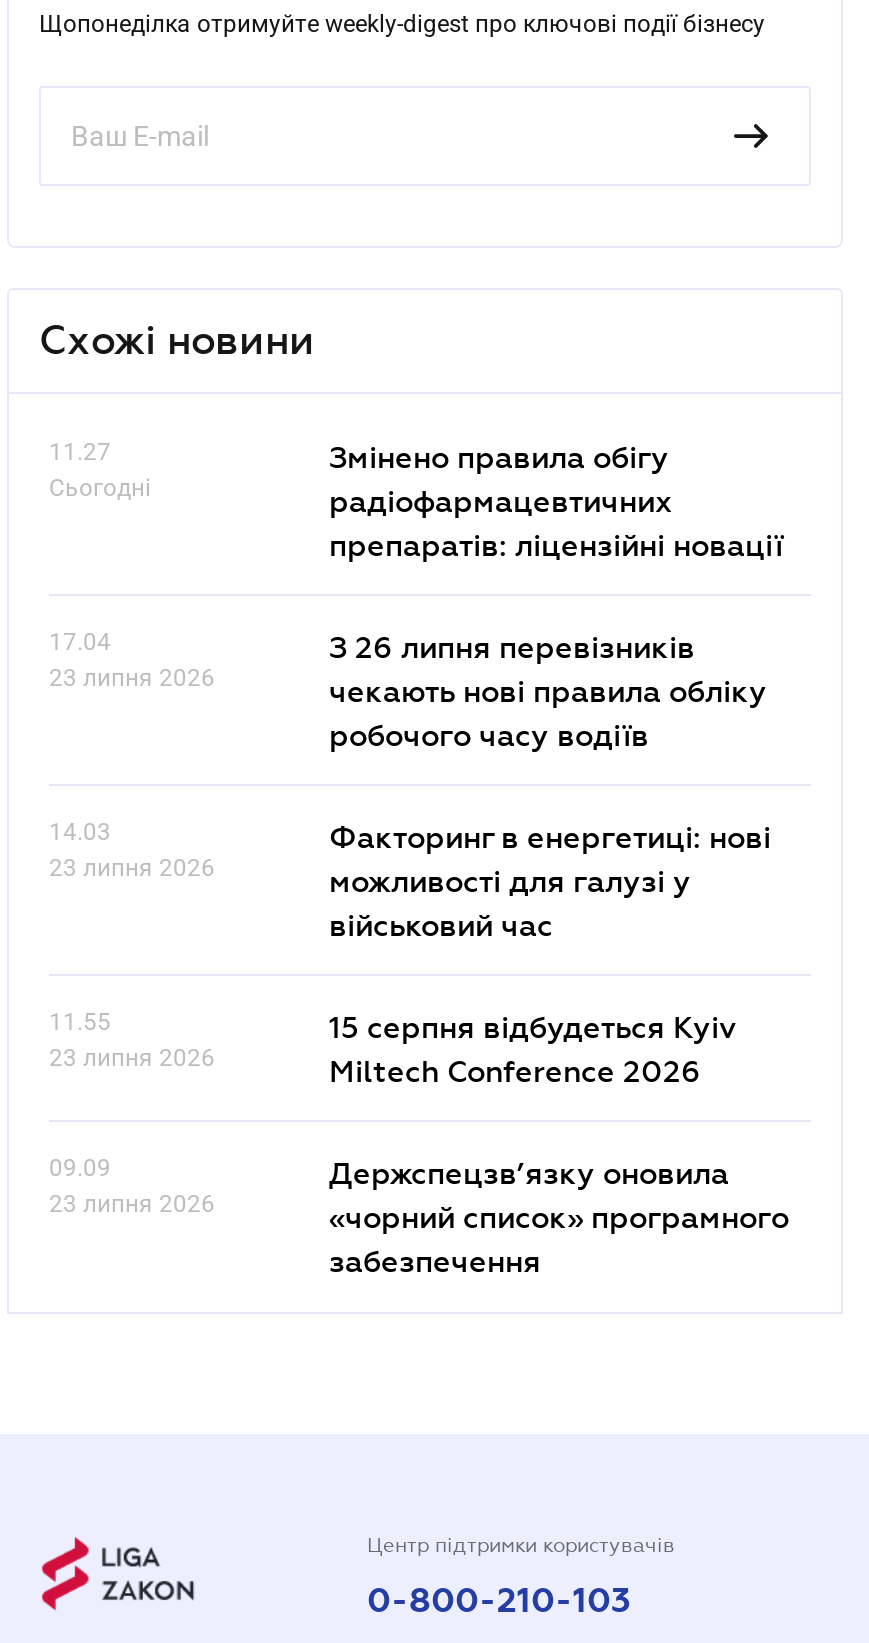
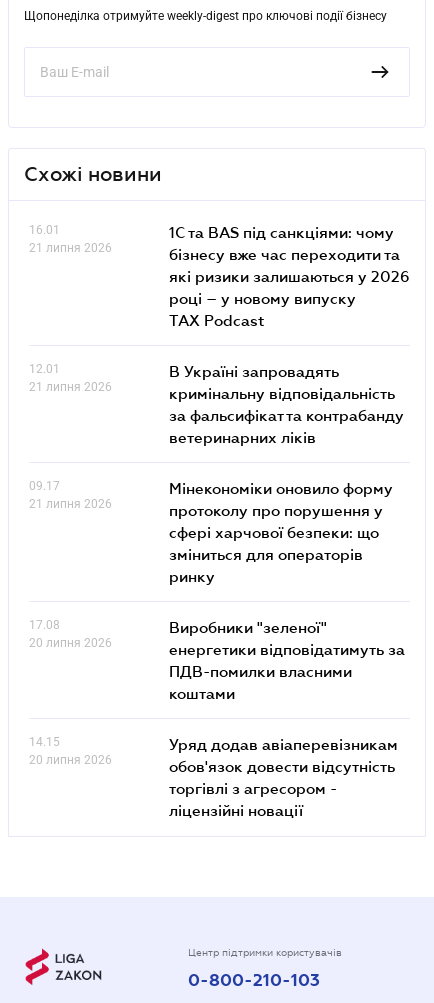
- 11.27
- Сьогодні
+ 16.01
+ 21 липня 2026

- Змінено правила обігу
- радіофармацевтичних
- препаратів: ліцензійні новації
+ 1С та BAS під санкціями: чому
+ бізнесу вже час переходити та
+ які ризики залишаються у 2026
+ році – у новому випуску
+ TAX Podcast

- 17.04
- 23 липня 2026
+ 12.01
+ 21 липня 2026

- З 26 липня перевізників
- чекають нові правила обліку
- робочого часу водіїв
+ В Україні запровадять
+ кримінальну відповідальність
+ за фальсифікат та контрабанду
+ ветеринарних ліків

- 14.03
- 23 липня 2026
+ 09.17
+ 21 липня 2026

- Факторинг в енергетиці: нові
- можливості для галузі у
- військовий час
+ Мінекономіки оновило форму
+ протоколу про порушення у
+ сфері харчової безпеки: що
+ зміниться для операторів
+ ринку

- 11.55
- 23 липня 2026
+ 17.08
+ 20 липня 2026

- 15 серпня відбудеться Kyiv
- Miltech Conference 2026
+ Виробники "зеленої"
+ енергетики відповідатимуть за
+ ПДВ-помилки власними
+ коштами

- 09.09
- 23 липня 2026
+ 14.15
+ 20 липня 2026

- Держспецзв’язку оновила
- «чорний список» програмного
- забезпечення
+ Уряд додав авіаперевізникам
+ обов'язок довести відсутність
+ торгівлі з агресором -
+ ліцензійні новації
